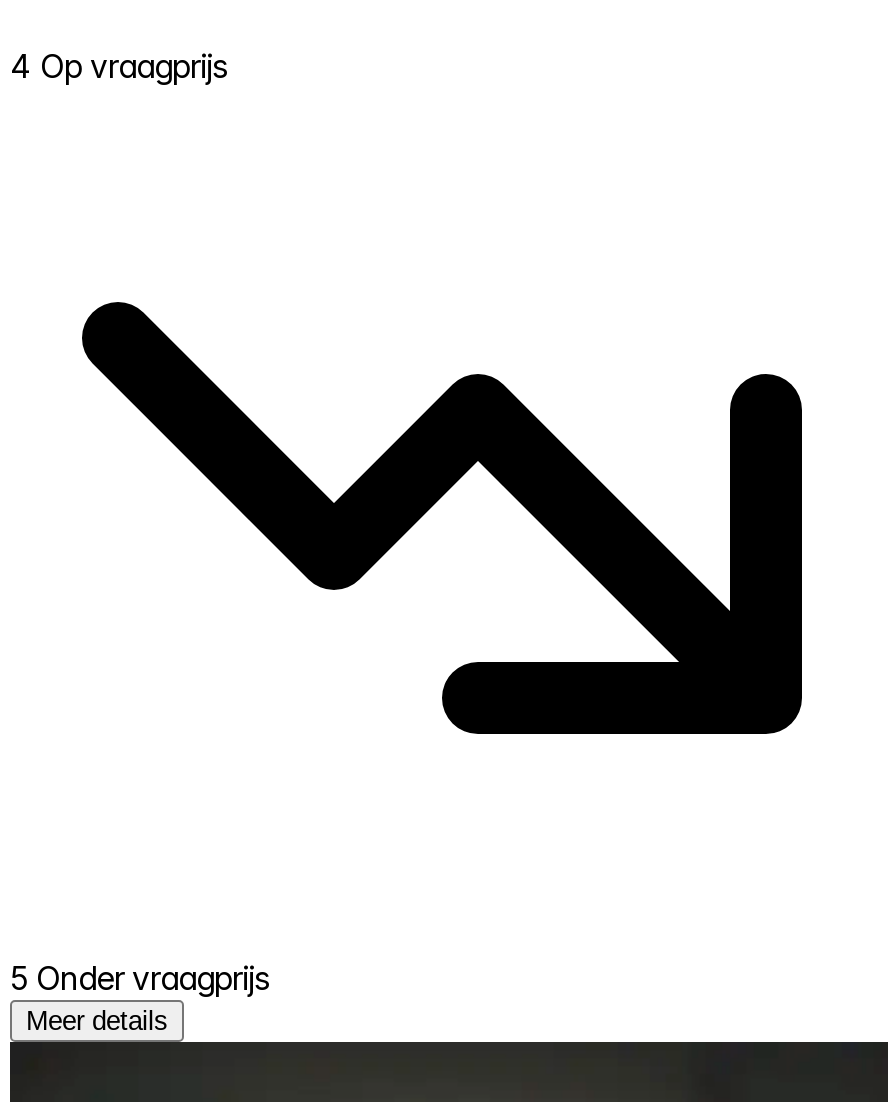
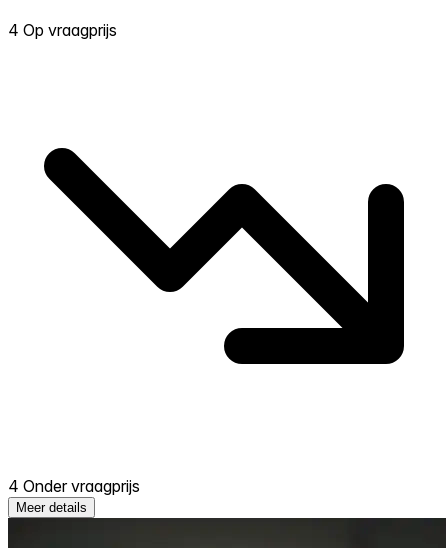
- 5 Onder vraagprijs
+ 4 Onder vraagprijs
